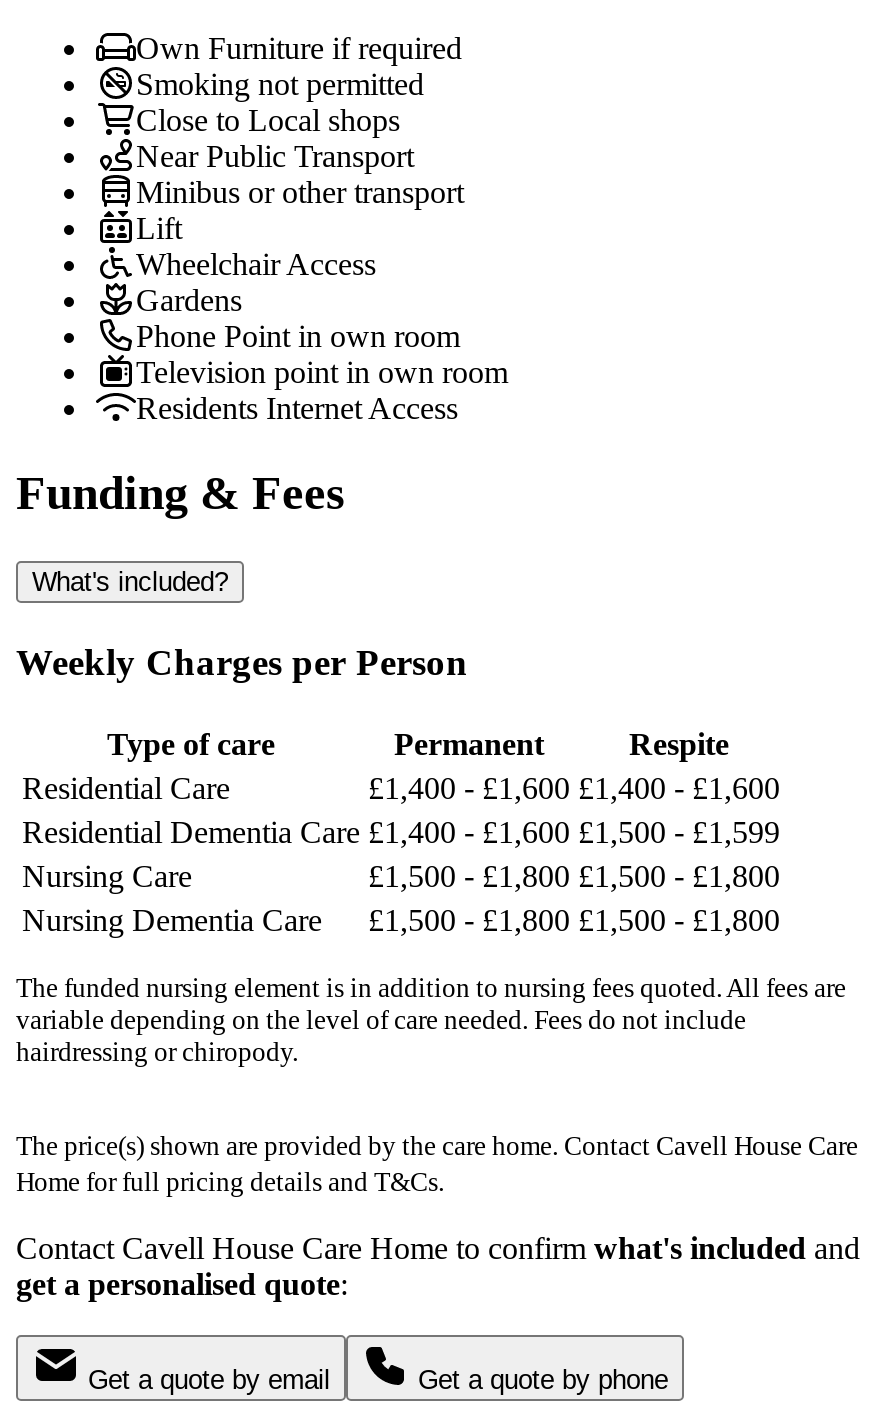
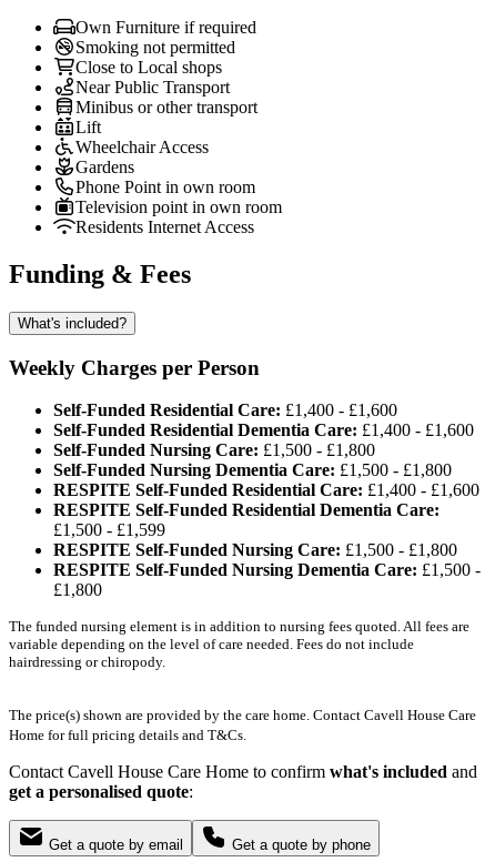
- Type of care
- Permanent
- Respite
- Residential Care
- £1,400 - £1,600 £1,400 - £1,600
- Residential Dementia Care £1,400 - £1,600 £1,500 - £1,599
- Nursing Care
- £1,500 - £1,800 £1,500 - £1,800
- Nursing Dementia Care
- £1,500 - £1,800 £1,500 - £1,800
+ Self-Funded Residential Care: £1,400 - £1,600
+ Self-Funded Residential Dementia Care: £1,400 - £1,600
+ Self-Funded Nursing Care: £1,500 - £1,800
+ Self-Funded Nursing Dementia Care: £1,500 - £1,800
+ RESPITE Self-Funded Residential Care: £1,400 - £1,600
+ RESPITE Self-Funded Residential Dementia Care:
+ £1,500 - £1,599
+ RESPITE Self-Funded Nursing Care: £1,500 - £1,800
+ RESPITE Self-Funded Nursing Dementia Care: £1,500 -
+ £1,800
